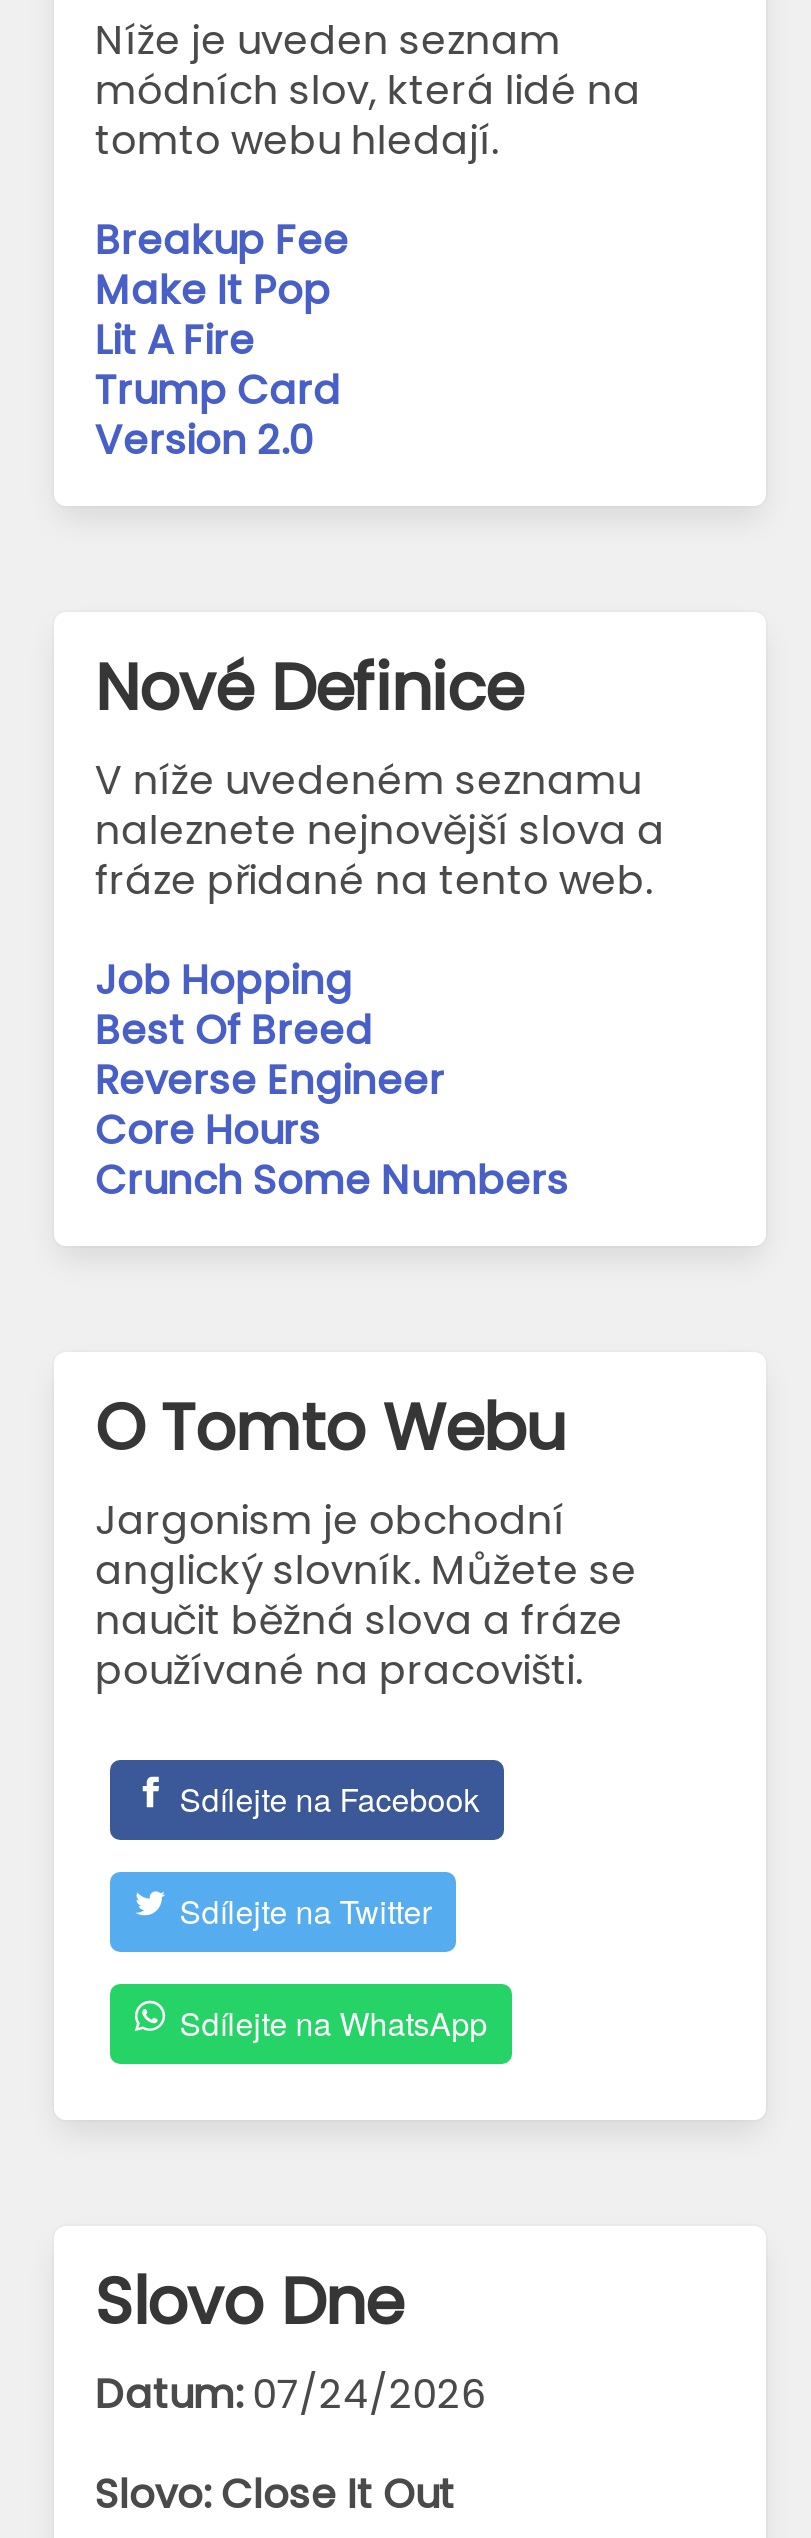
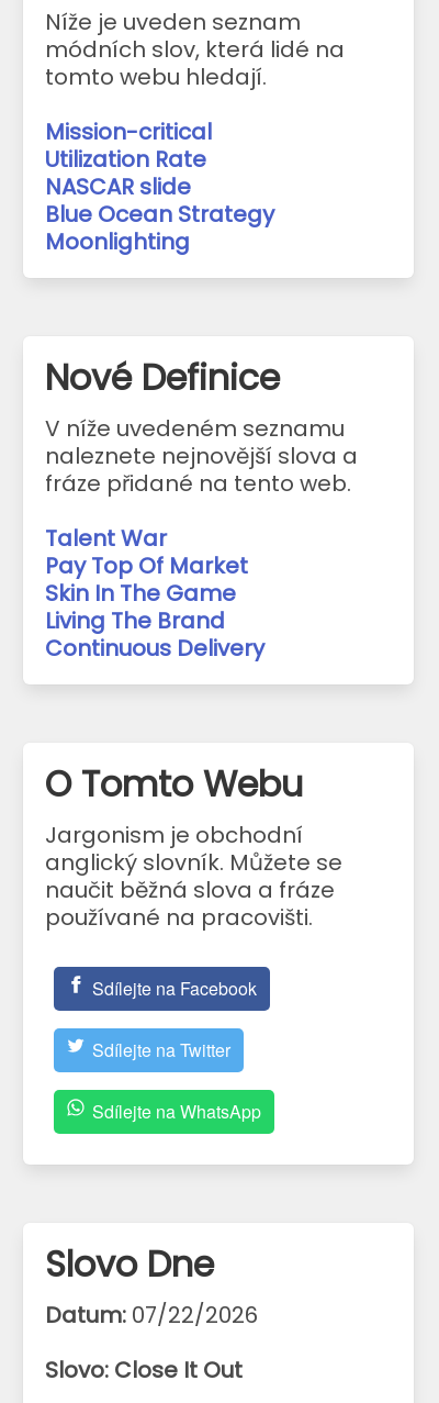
- Breakup Fee
- Make It Pop
- Lit A Fire
- Trump Card
- Version 2.0
+ Mission-critical
+ Utilization Rate
+ NASCAR slide
+ Blue Ocean Strategy
+ Moonlighting

- Job Hopping
- Best Of Breed
- Reverse Engineer
- Core Hours
- Crunch Some Numbers
+ Talent War
+ Pay Top Of Market
+ Skin In The Game
+ Living The Brand
+ Continuous Delivery

- Datum: 07/24/2026
+ Datum: 07/22/2026
